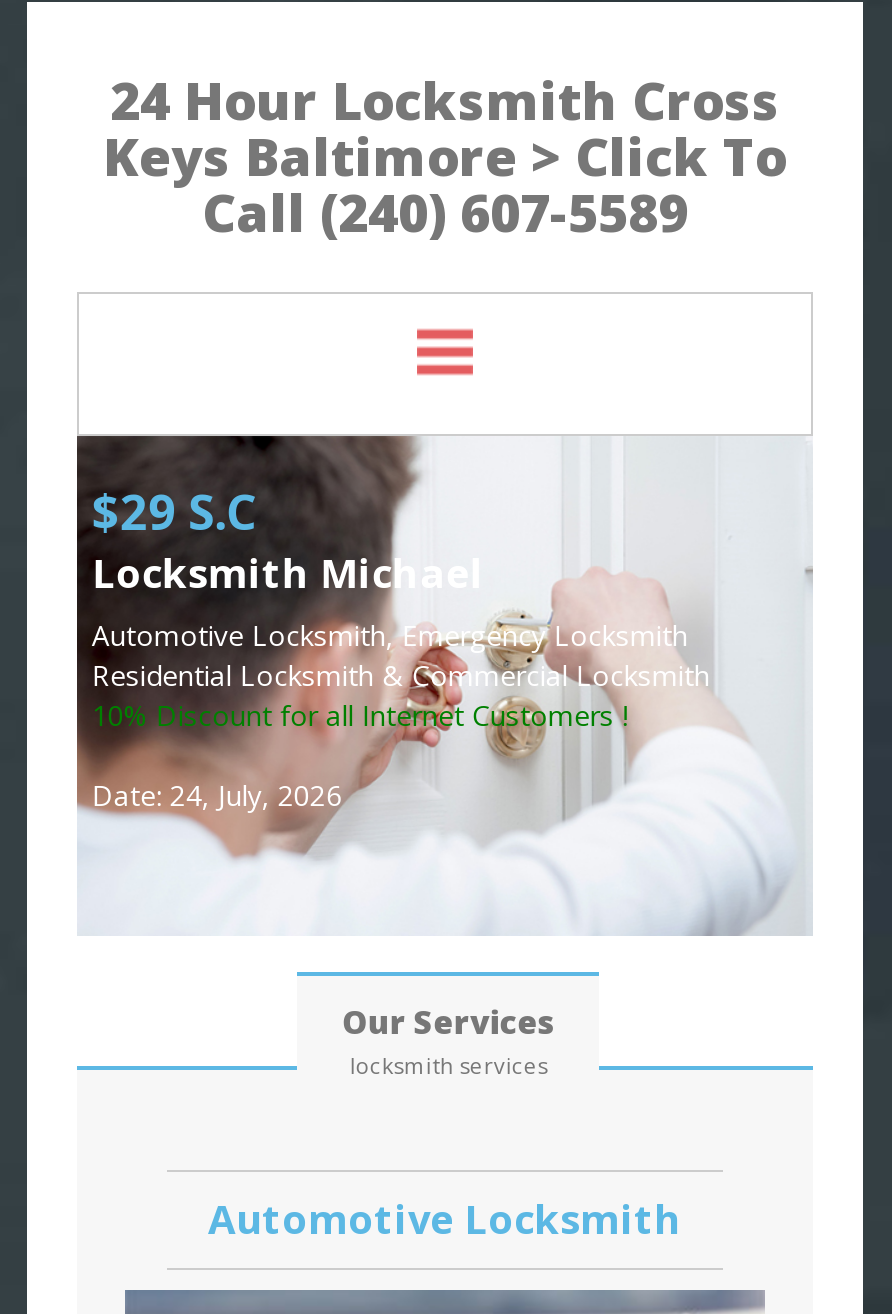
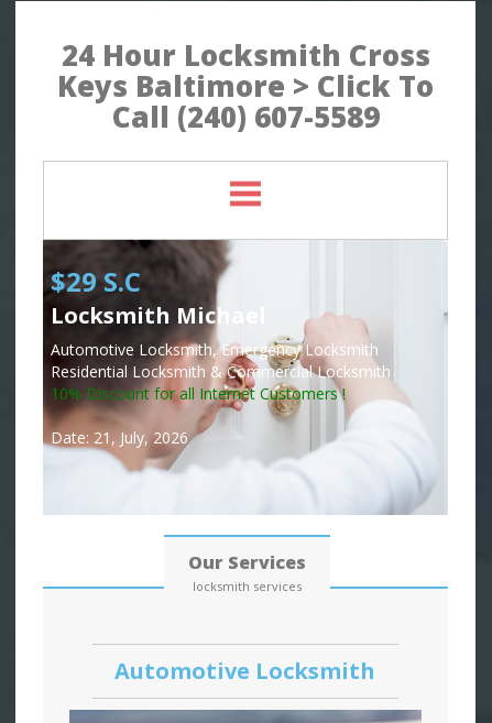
- Date: 24, July, 2026
+ Date: 21, July, 2026
